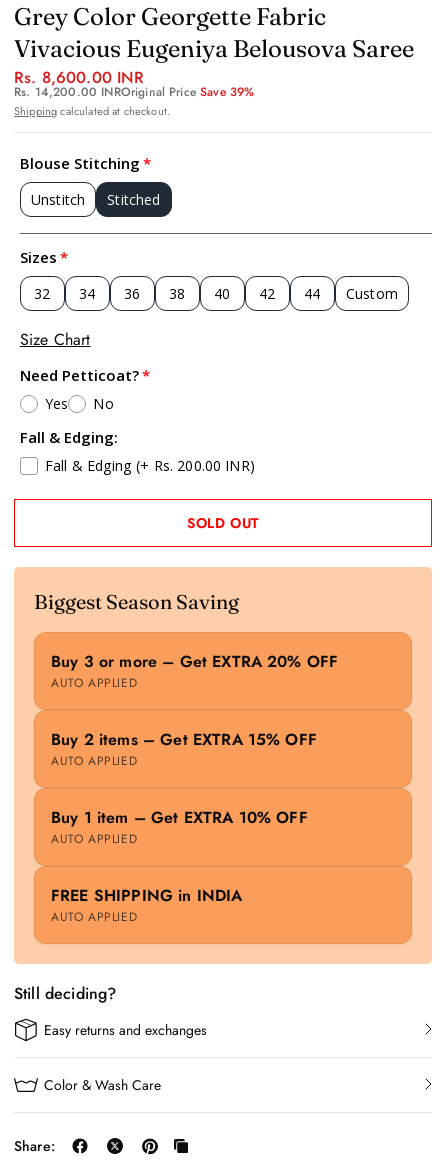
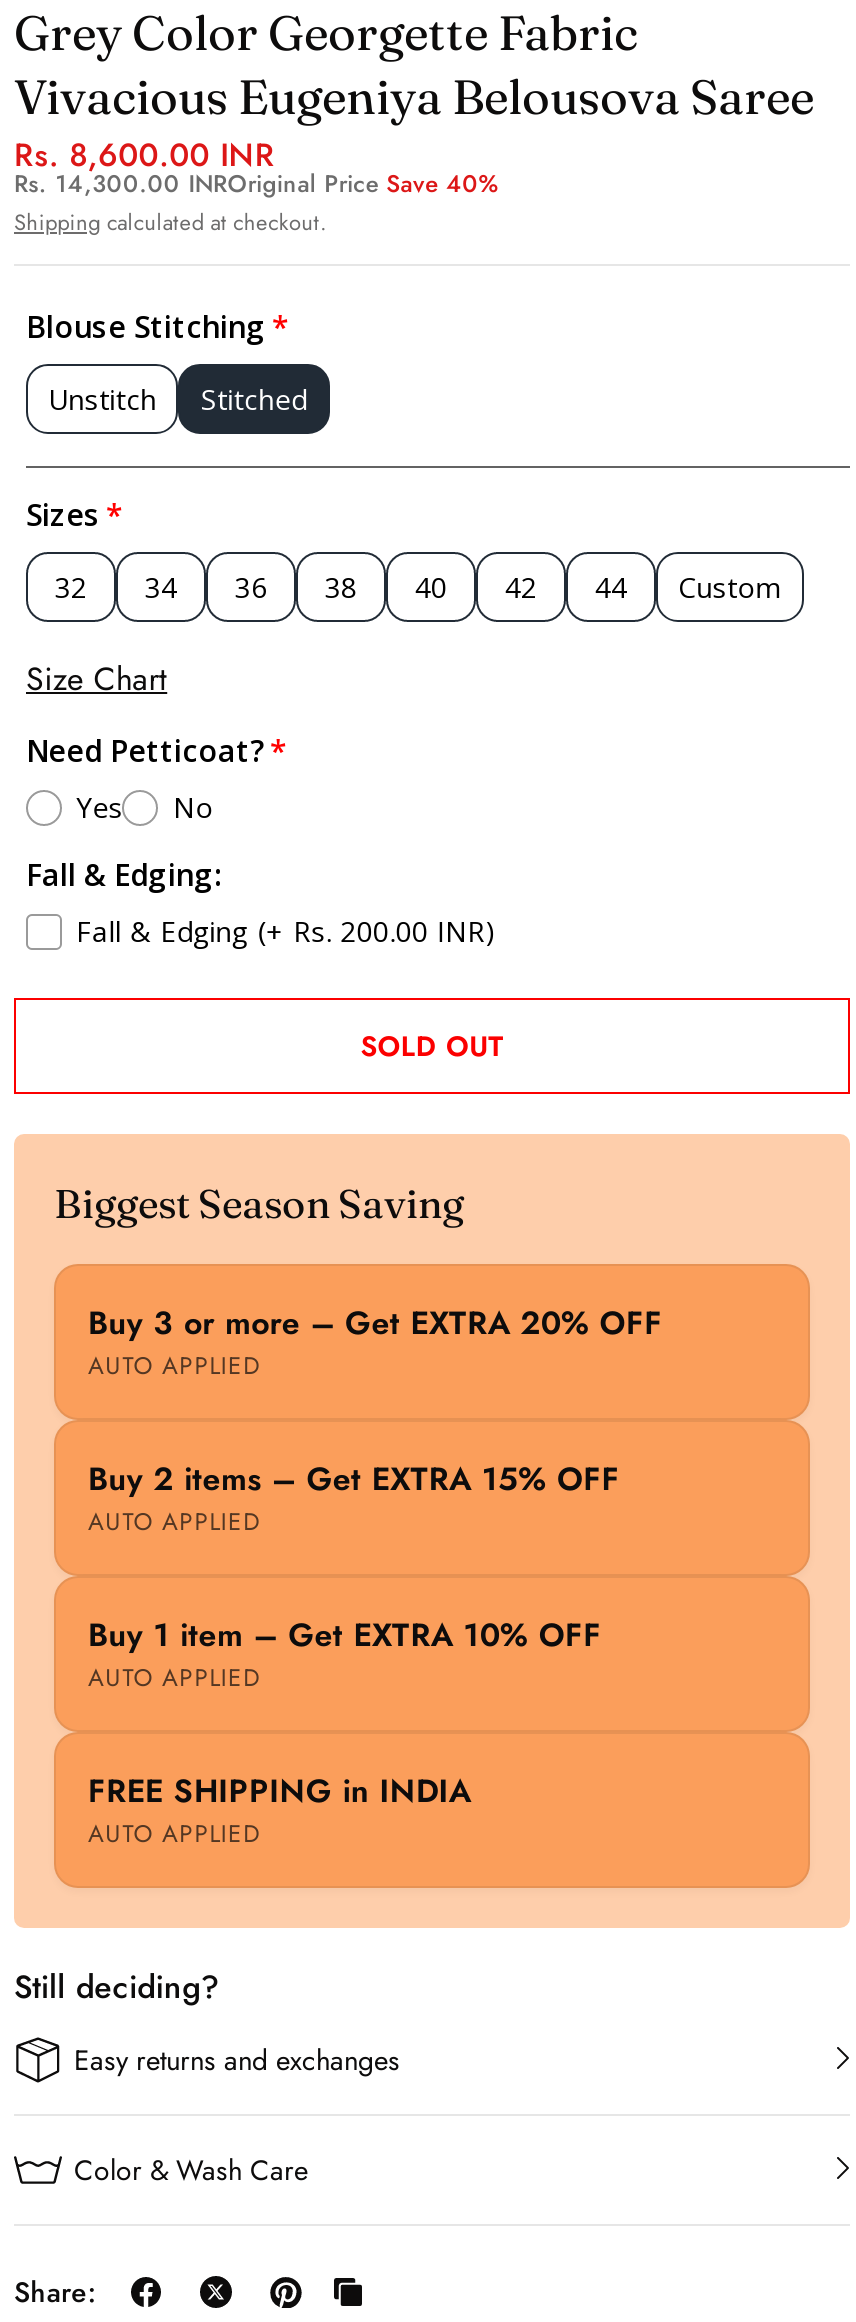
- Rs. 14,200.00 INROriginal Price Save 39%
+ Rs. 14,300.00 INROriginal Price Save 40%
